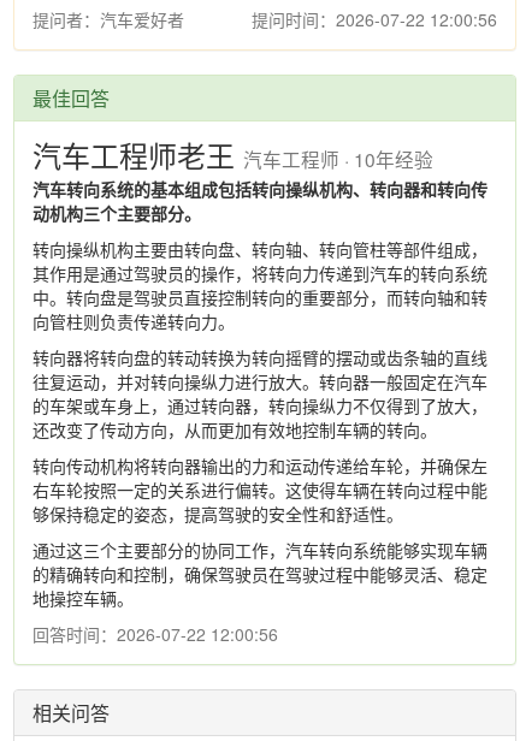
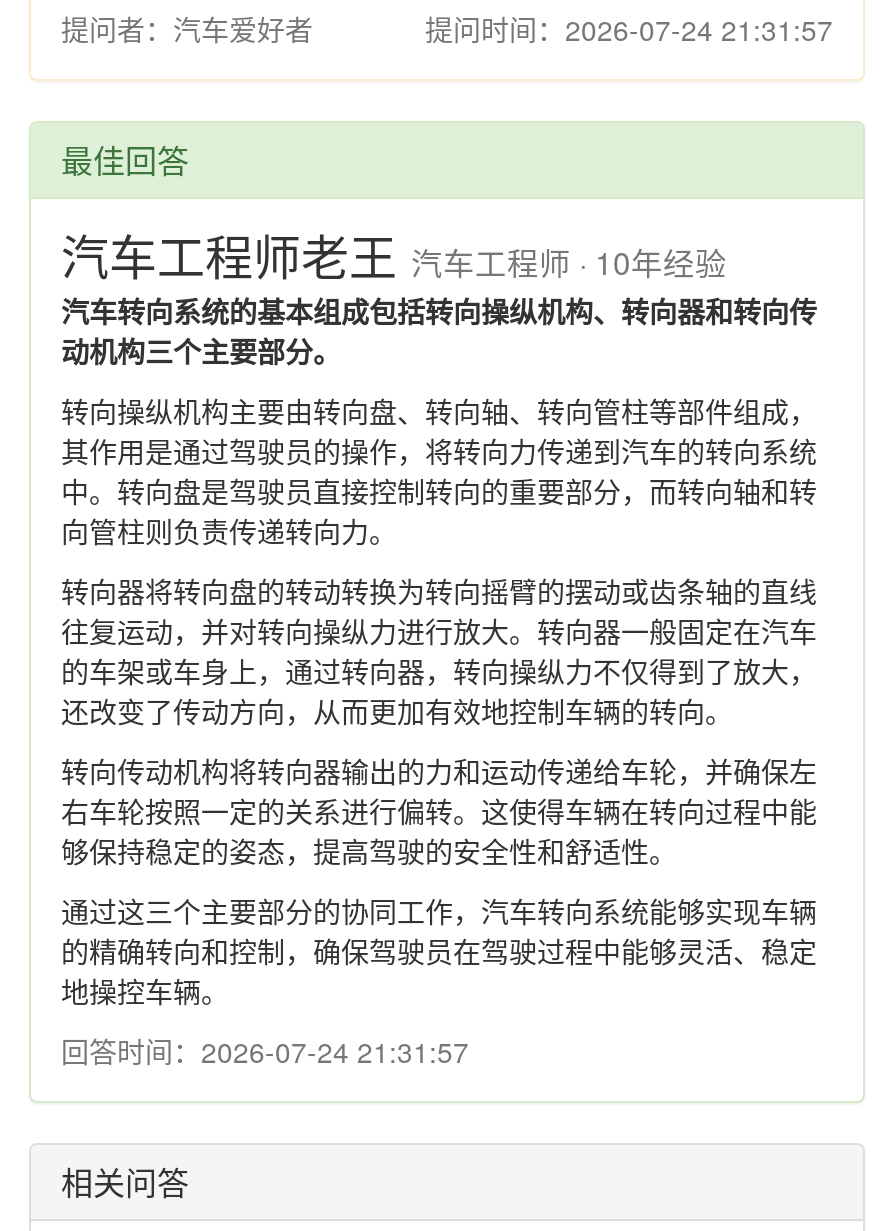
- 提问时间：2026-07-22 12:00:56
+ 提问时间：2026-07-24 21:31:57

- 回答时间：2026-07-22 12:00:56
+ 回答时间：2026-07-24 21:31:57
